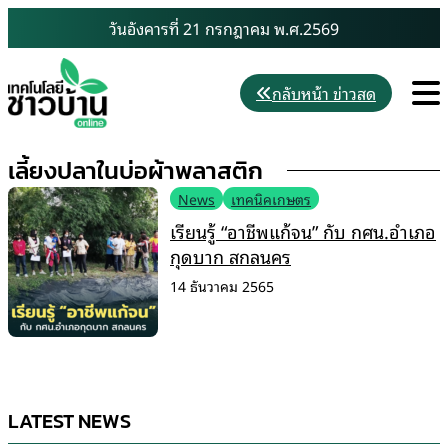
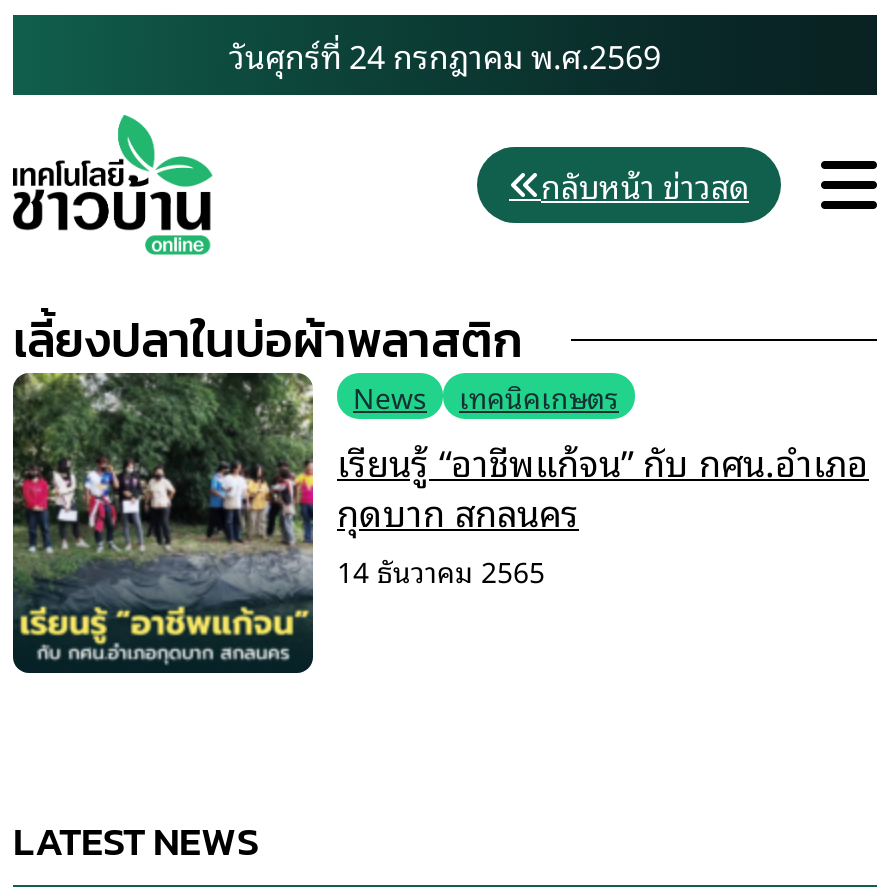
- วันอังคารที่ 21 กรกฎาคม พ.ศ.2569
+ วันศุกร์ที่ 24 กรกฎาคม พ.ศ.2569
